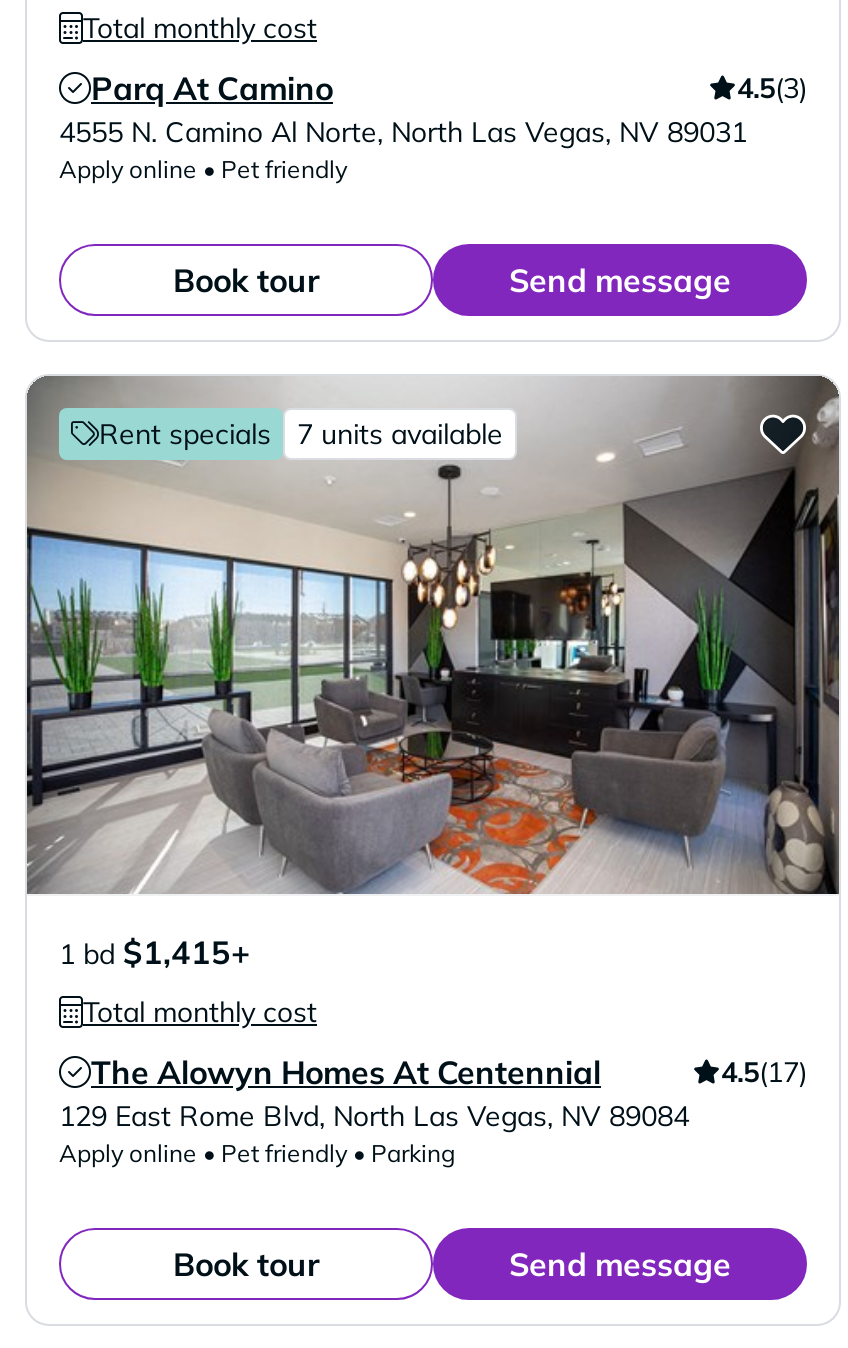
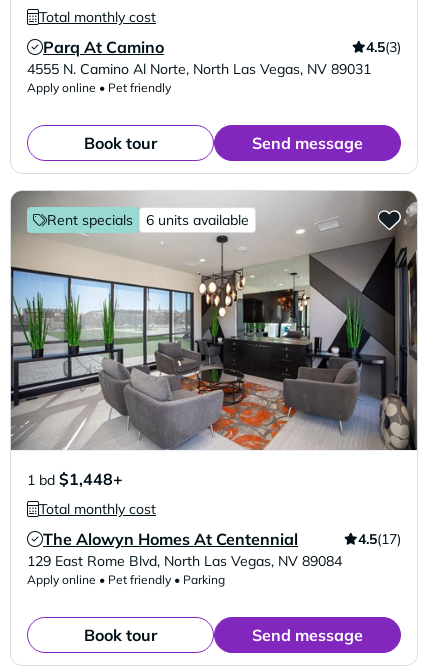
- 7 units available
+ 6 units available

- 1 bd $1,415+
+ 1 bd $1,448+
